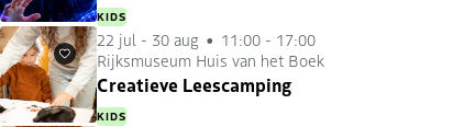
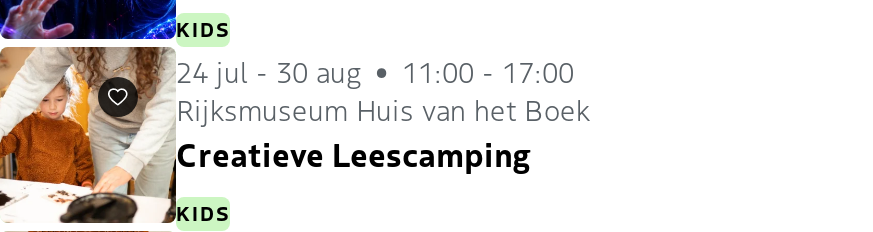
- 22 jul - 30 aug 11:00 - 17:00
+ 24 jul - 30 aug 11:00 - 17:00
